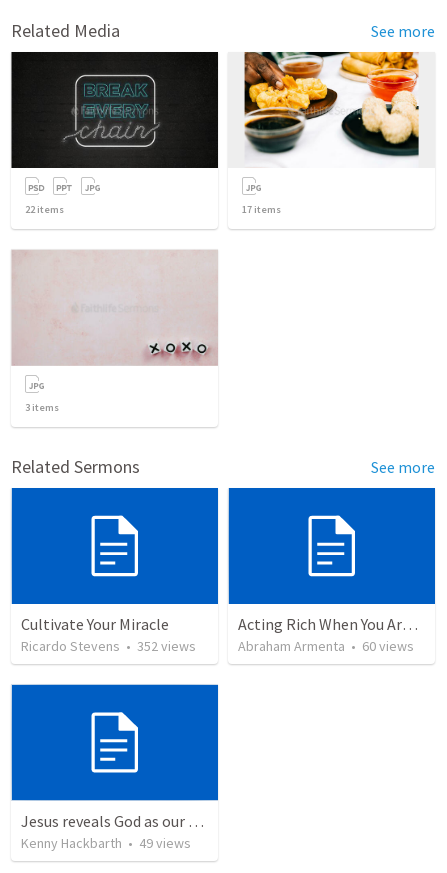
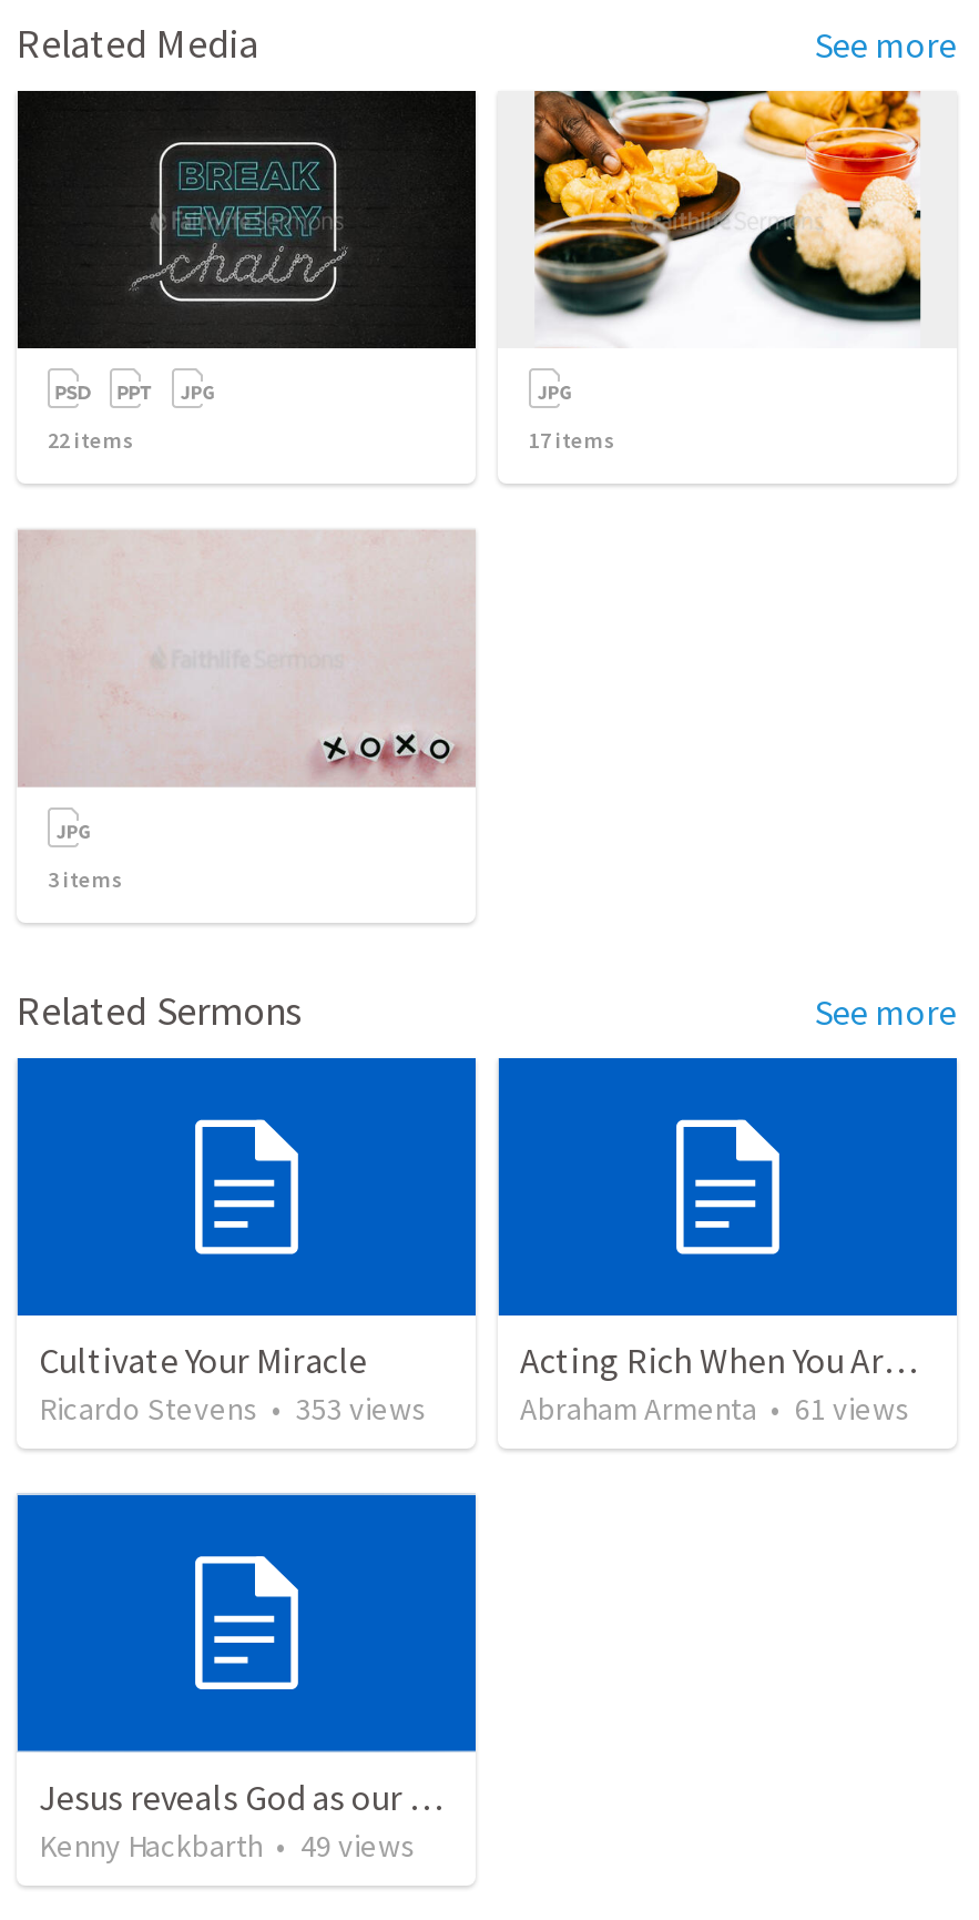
- Ricardo Stevens • 352 views
+ Ricardo Stevens • 353 views

- Abraham Armenta • 60 views
+ Abraham Armenta • 61 views
